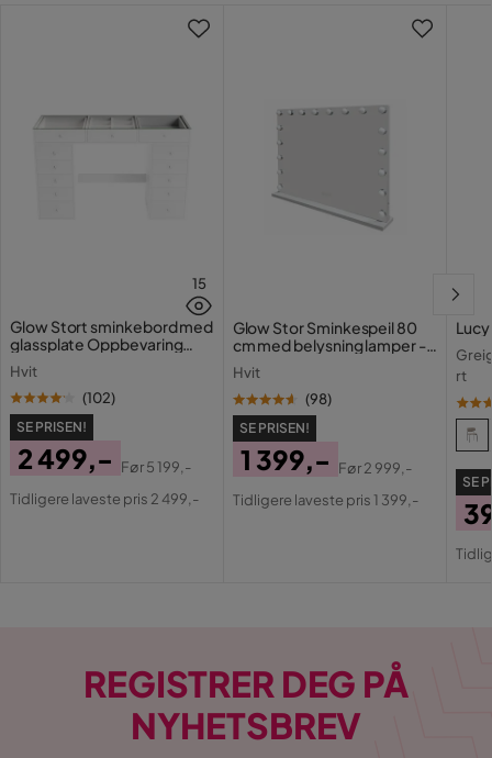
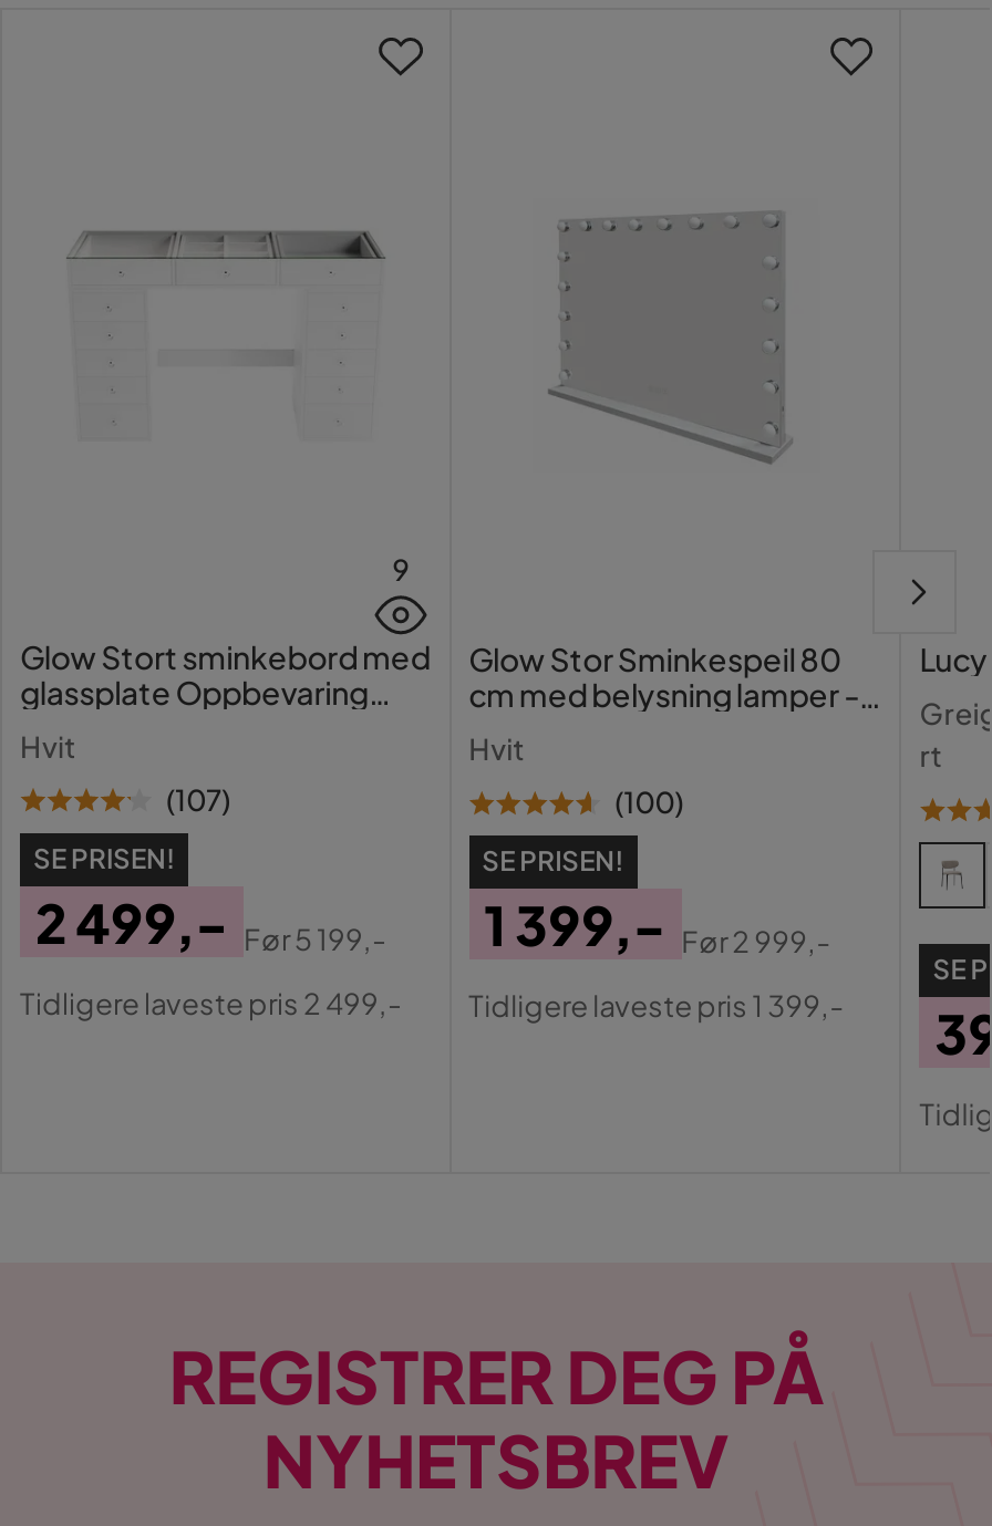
- 15
+ 9

- (102)
+ (107)

- (98)
+ (100)
